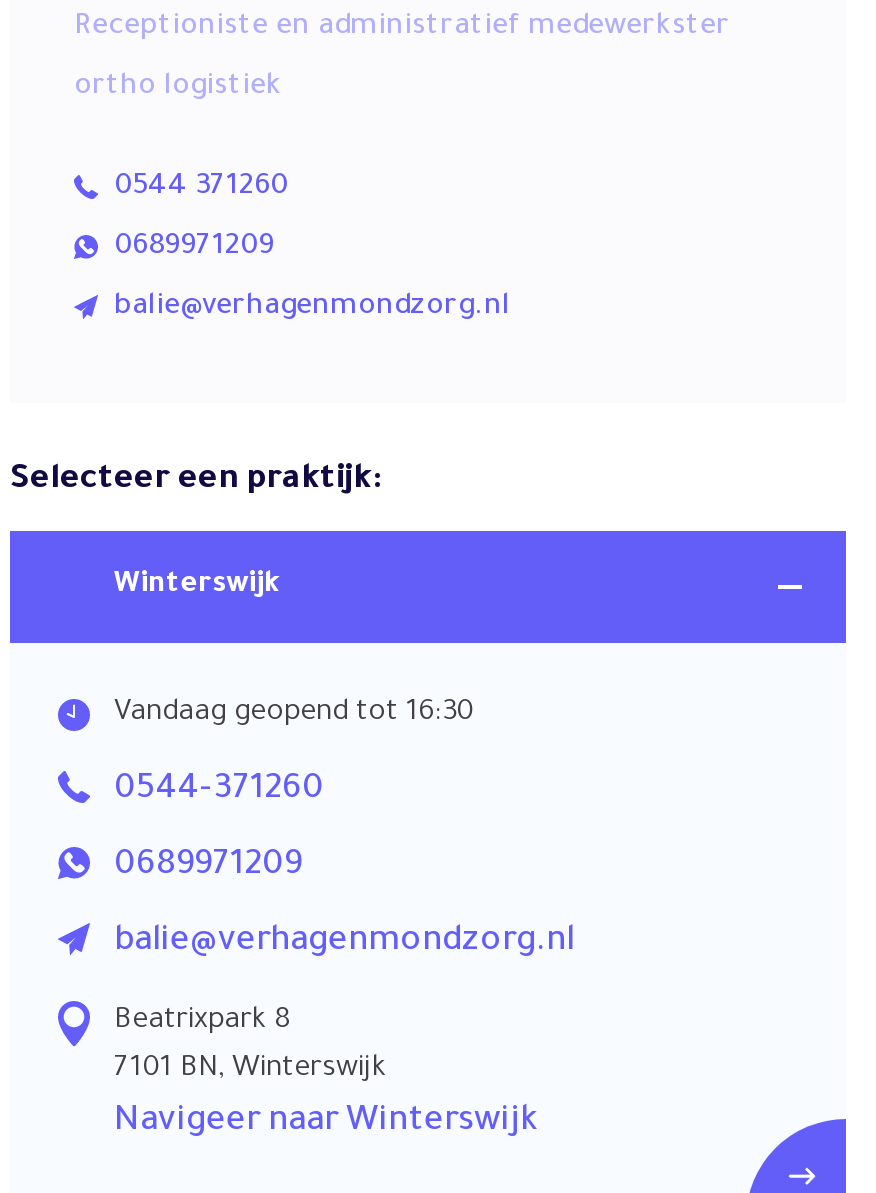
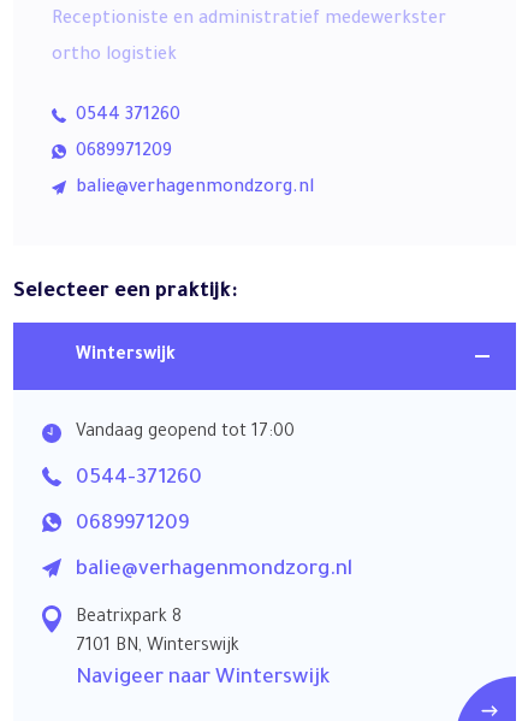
- Vandaag geopend tot 16:30
+ Vandaag geopend tot 17:00
